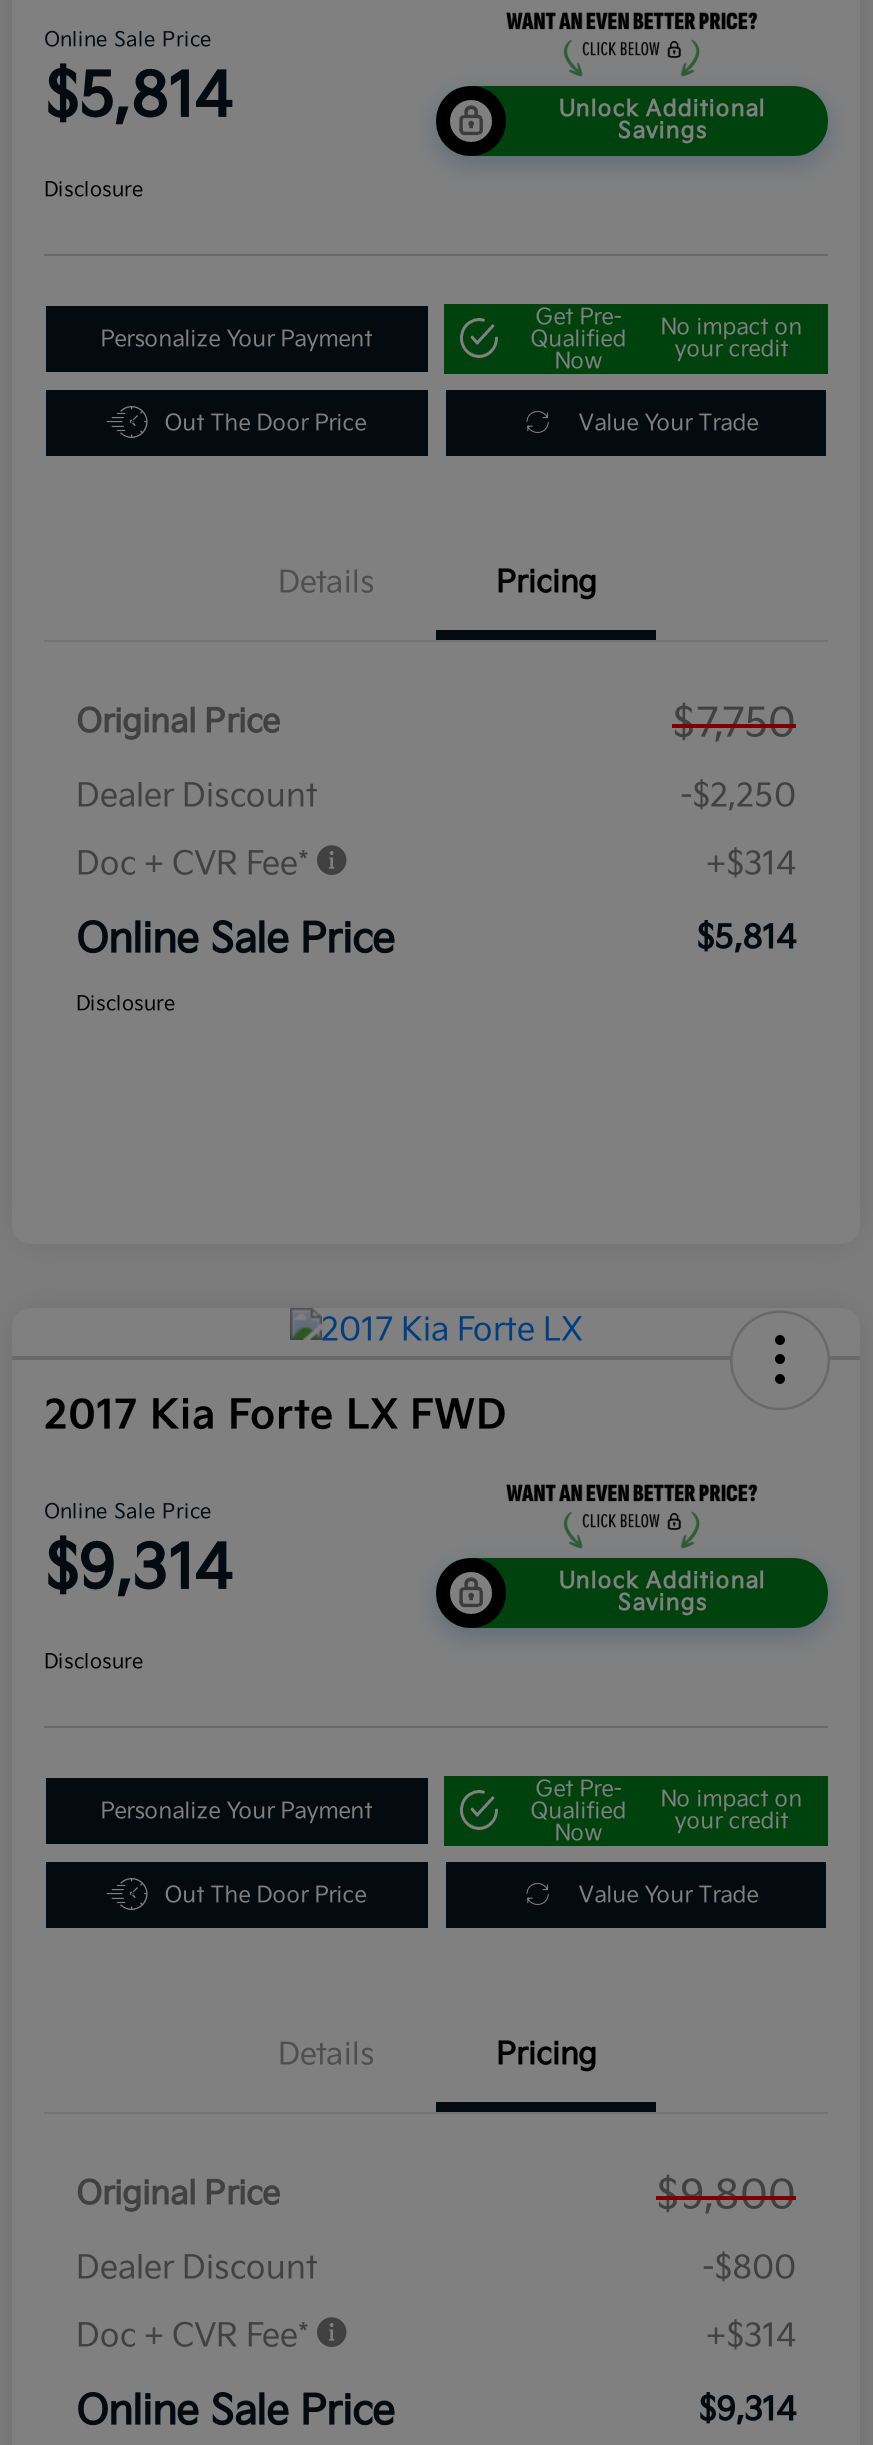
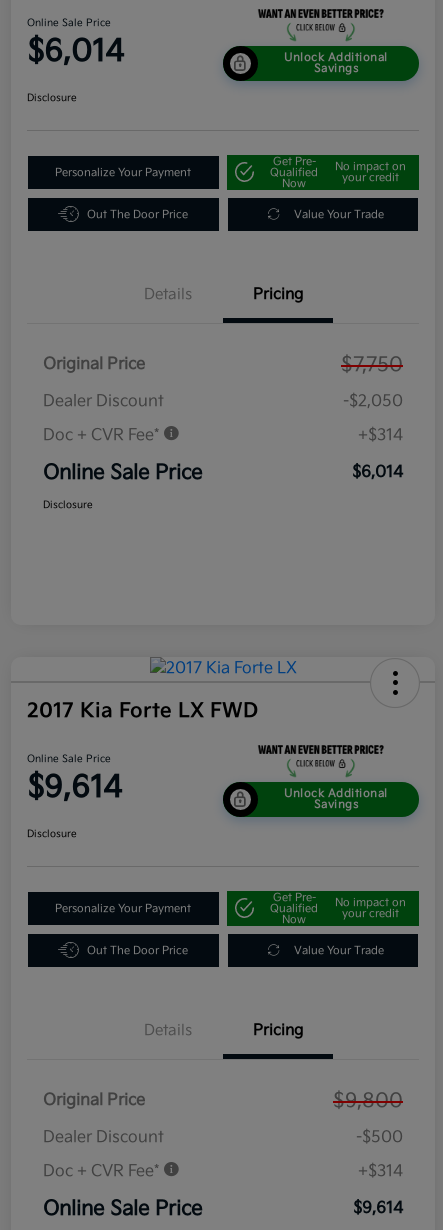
- $5,814
+ $6,014

- -$2,250
+ -$2,050

- $5,814
+ $6,014

- $9,314
+ $9,614

- -$800
+ -$500

- $9,314
+ $9,614
